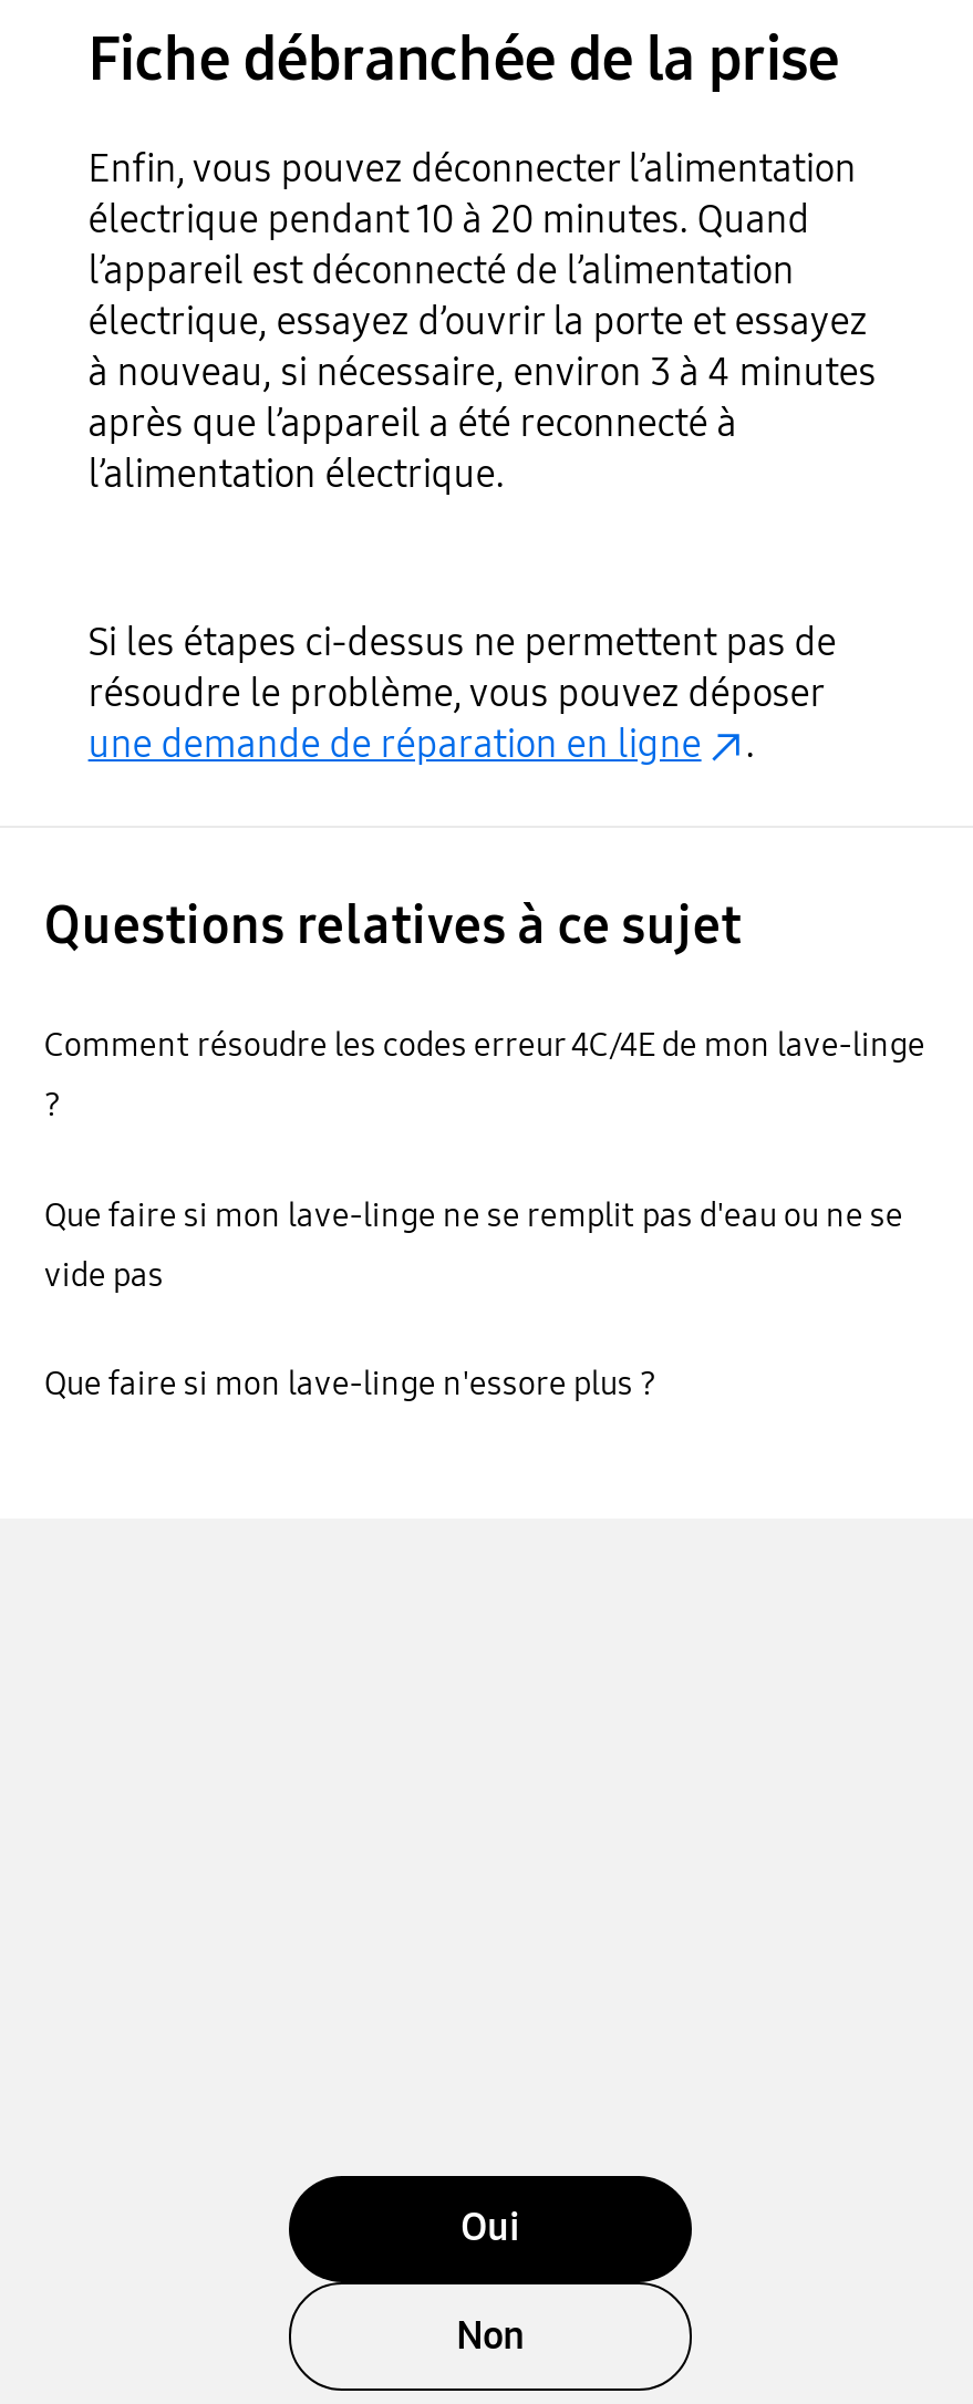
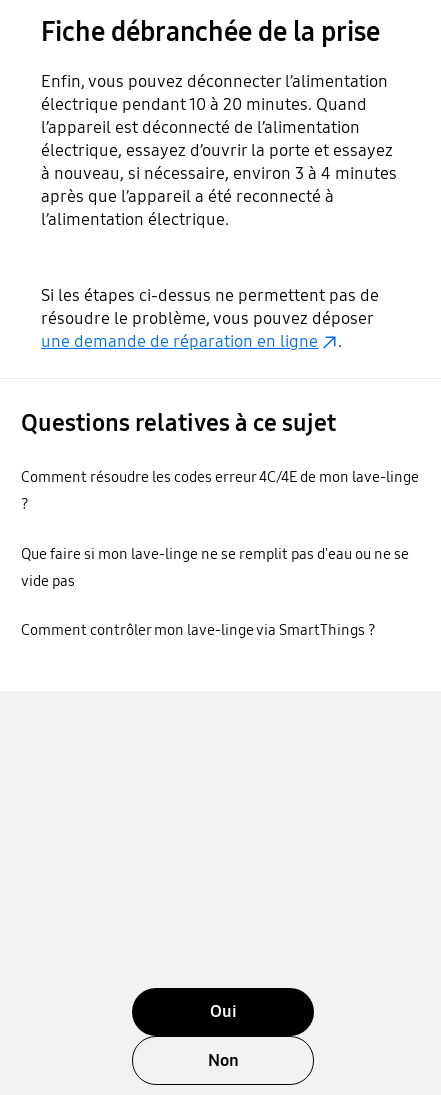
- Que faire si mon lave-linge n'essore plus ?
+ Comment contrôler mon lave-linge via SmartThings ?
